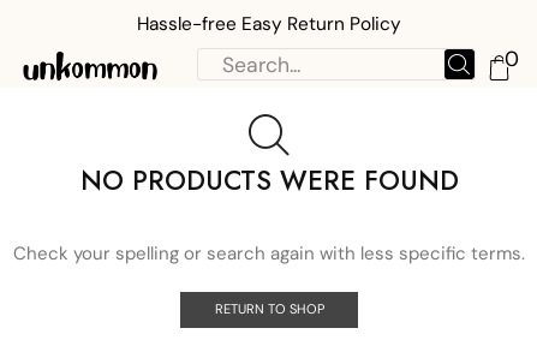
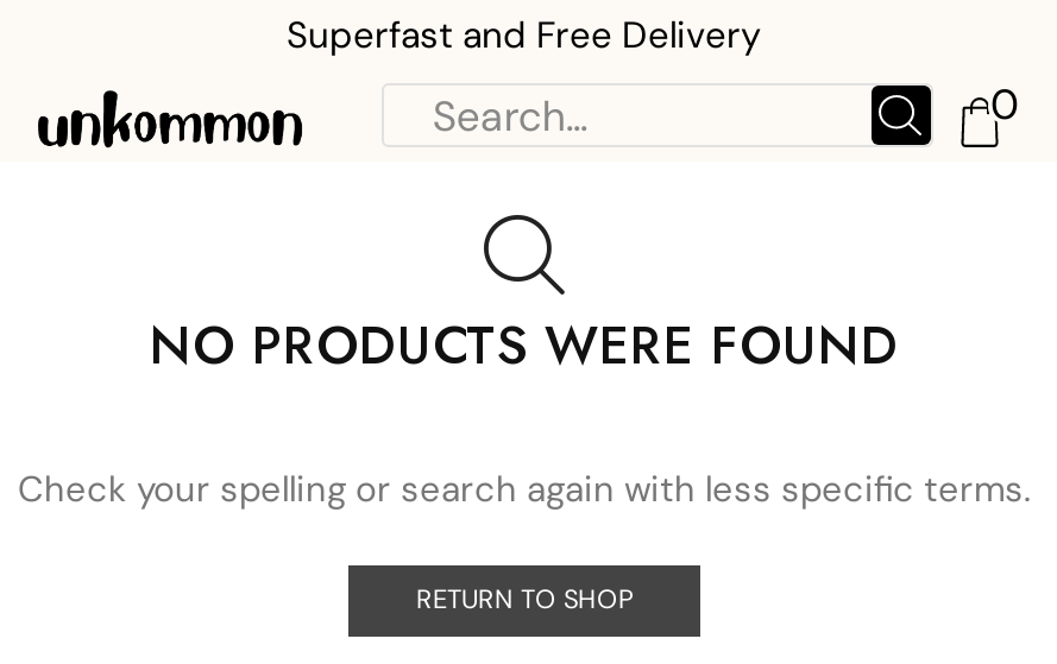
- Hassle-free Easy Return Policy
+ Superfast and Free Delivery
